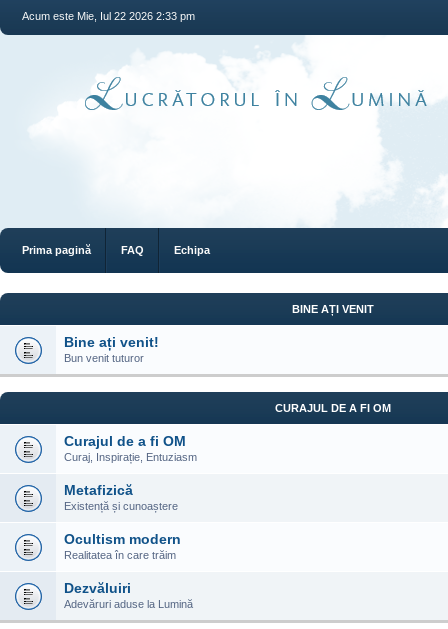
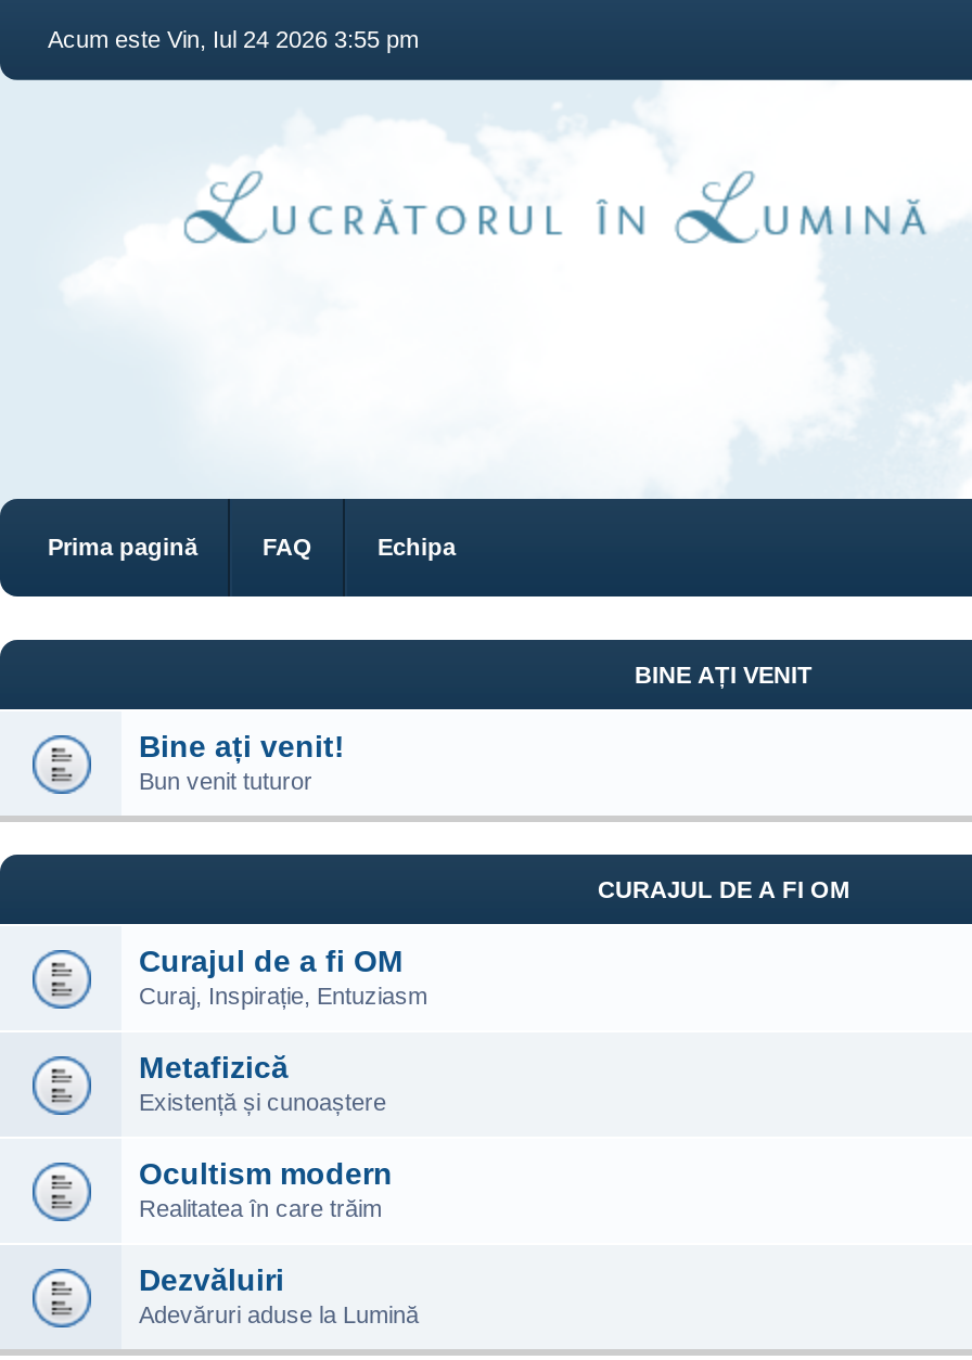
- Acum este Mie, Iul 22 2026 2:33 pm
+ Acum este Vin, Iul 24 2026 3:55 pm
